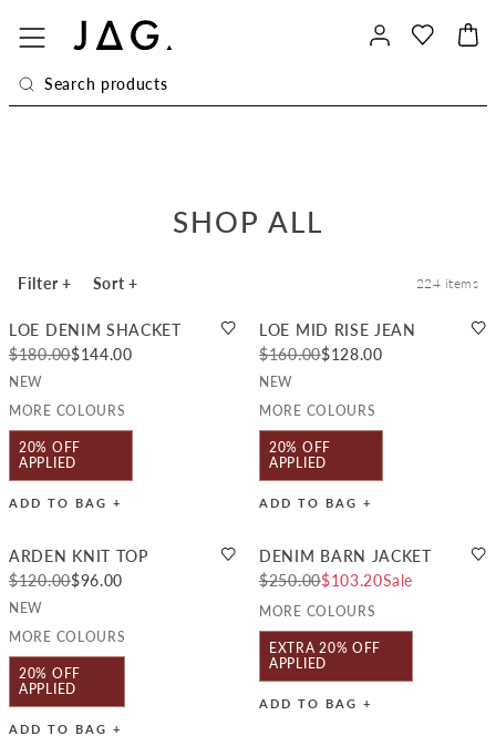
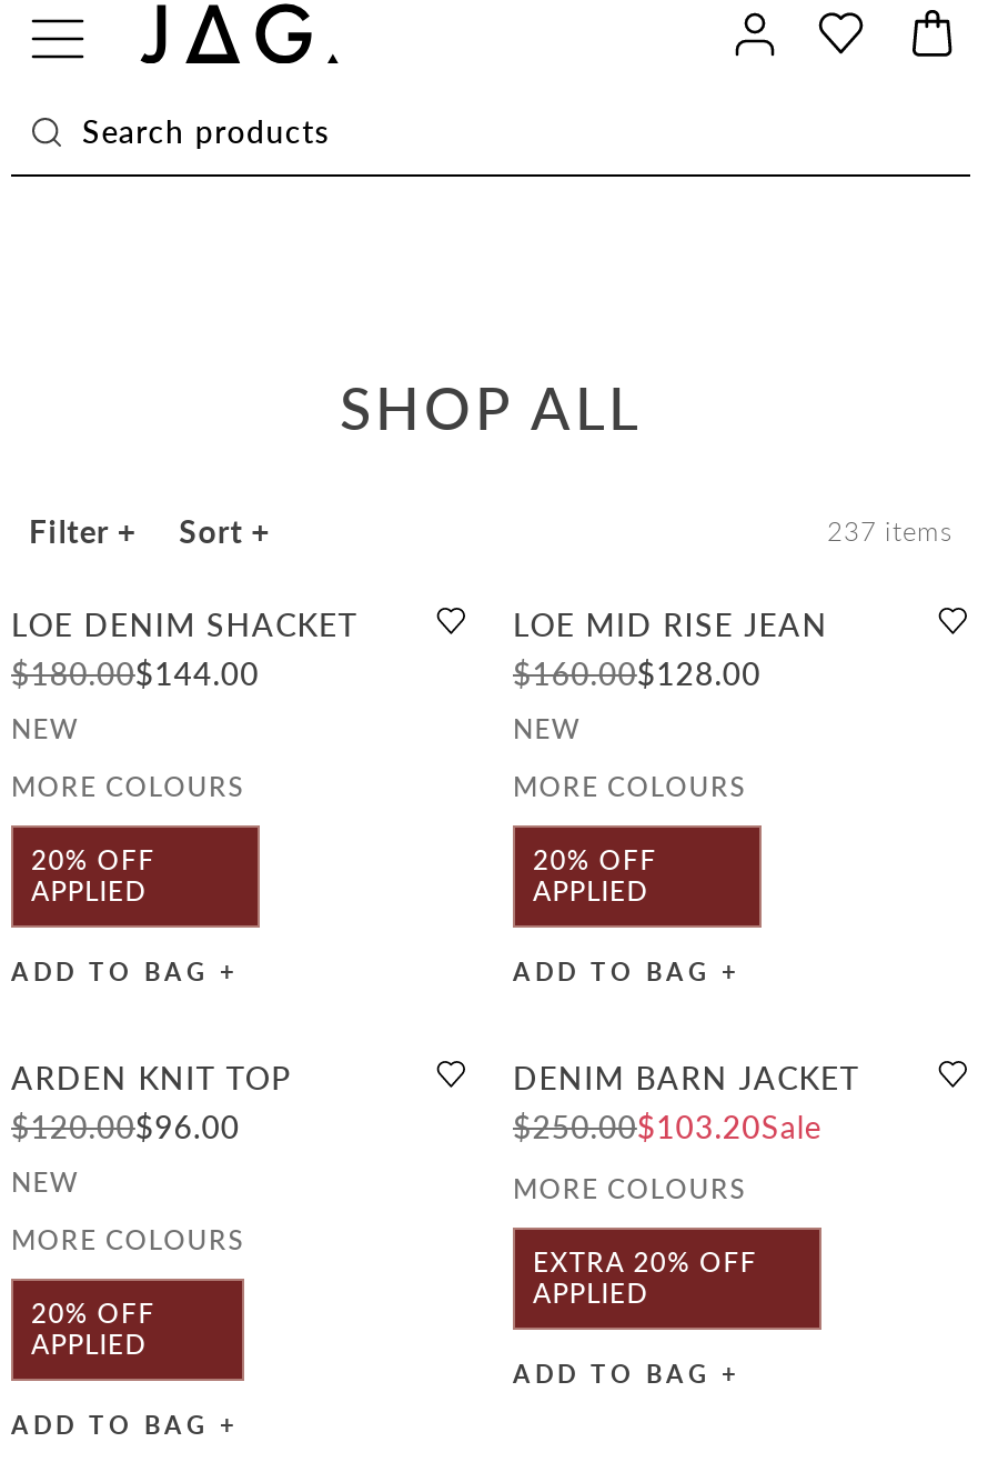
- 224 items
+ 237 items
